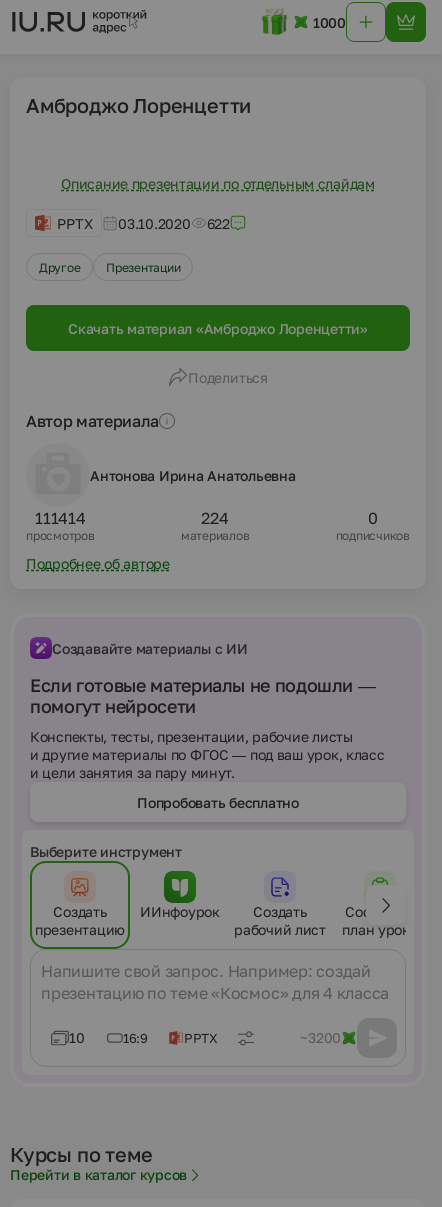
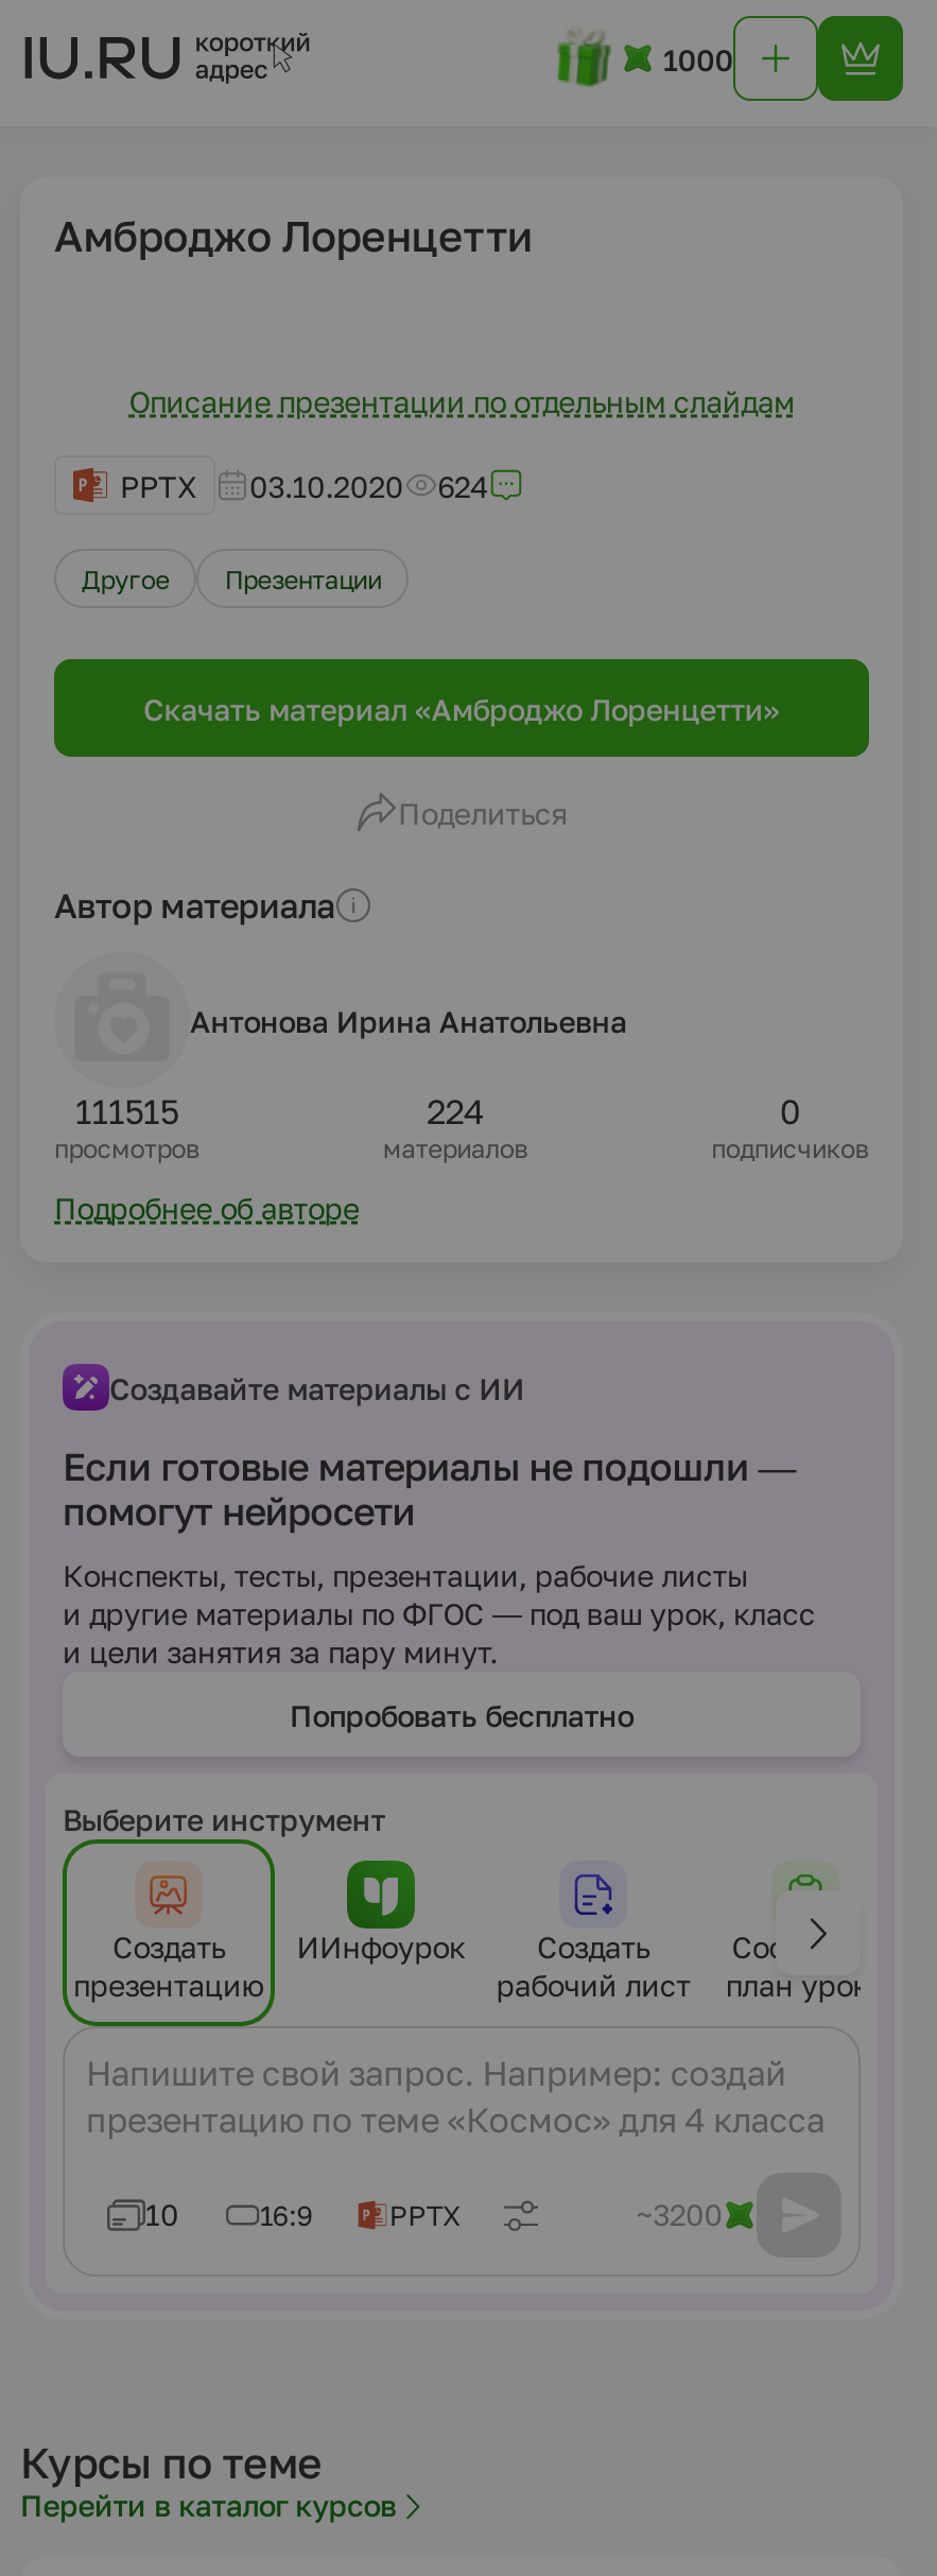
- PPTX 03.10.2020 622
+ PPTX 03.10.2020 624

- 111414
+ 111515
